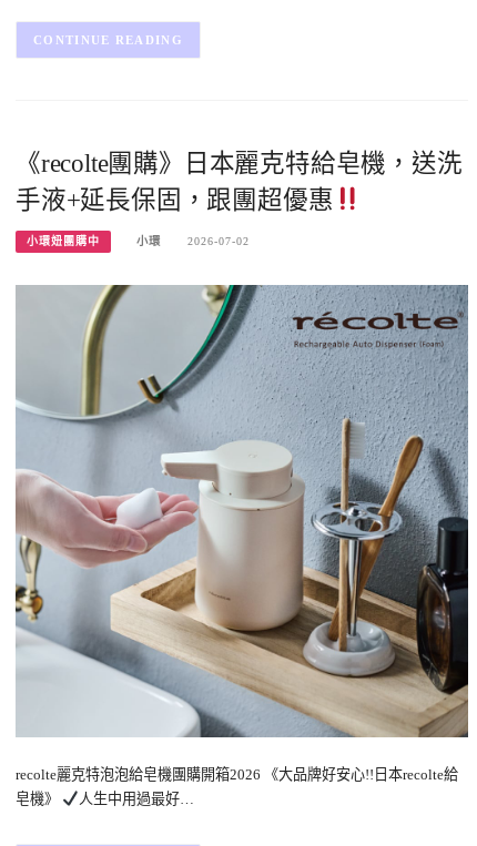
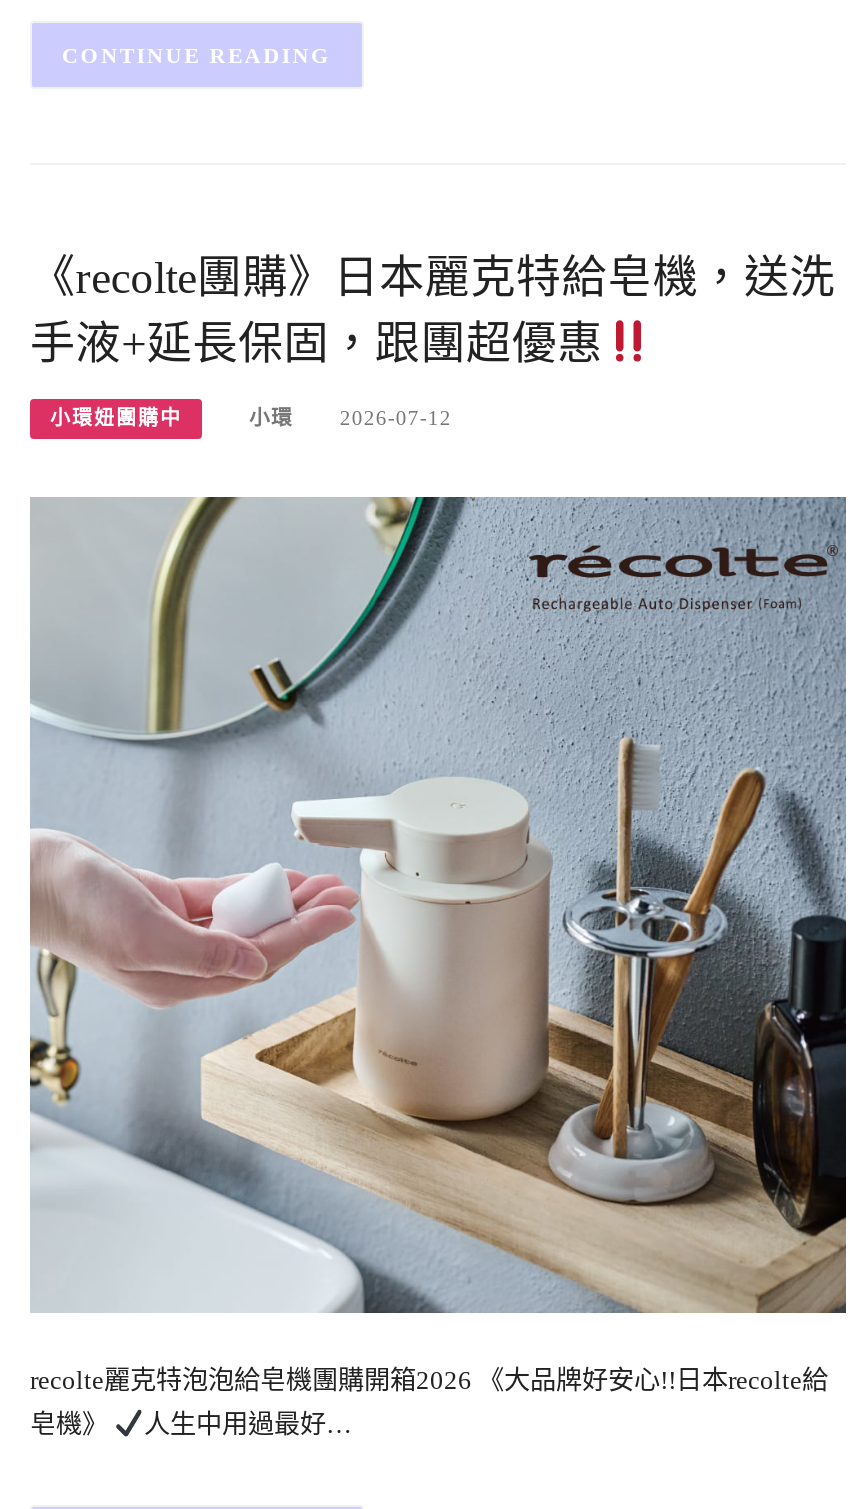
- 2026-07-02
+ 2026-07-12
